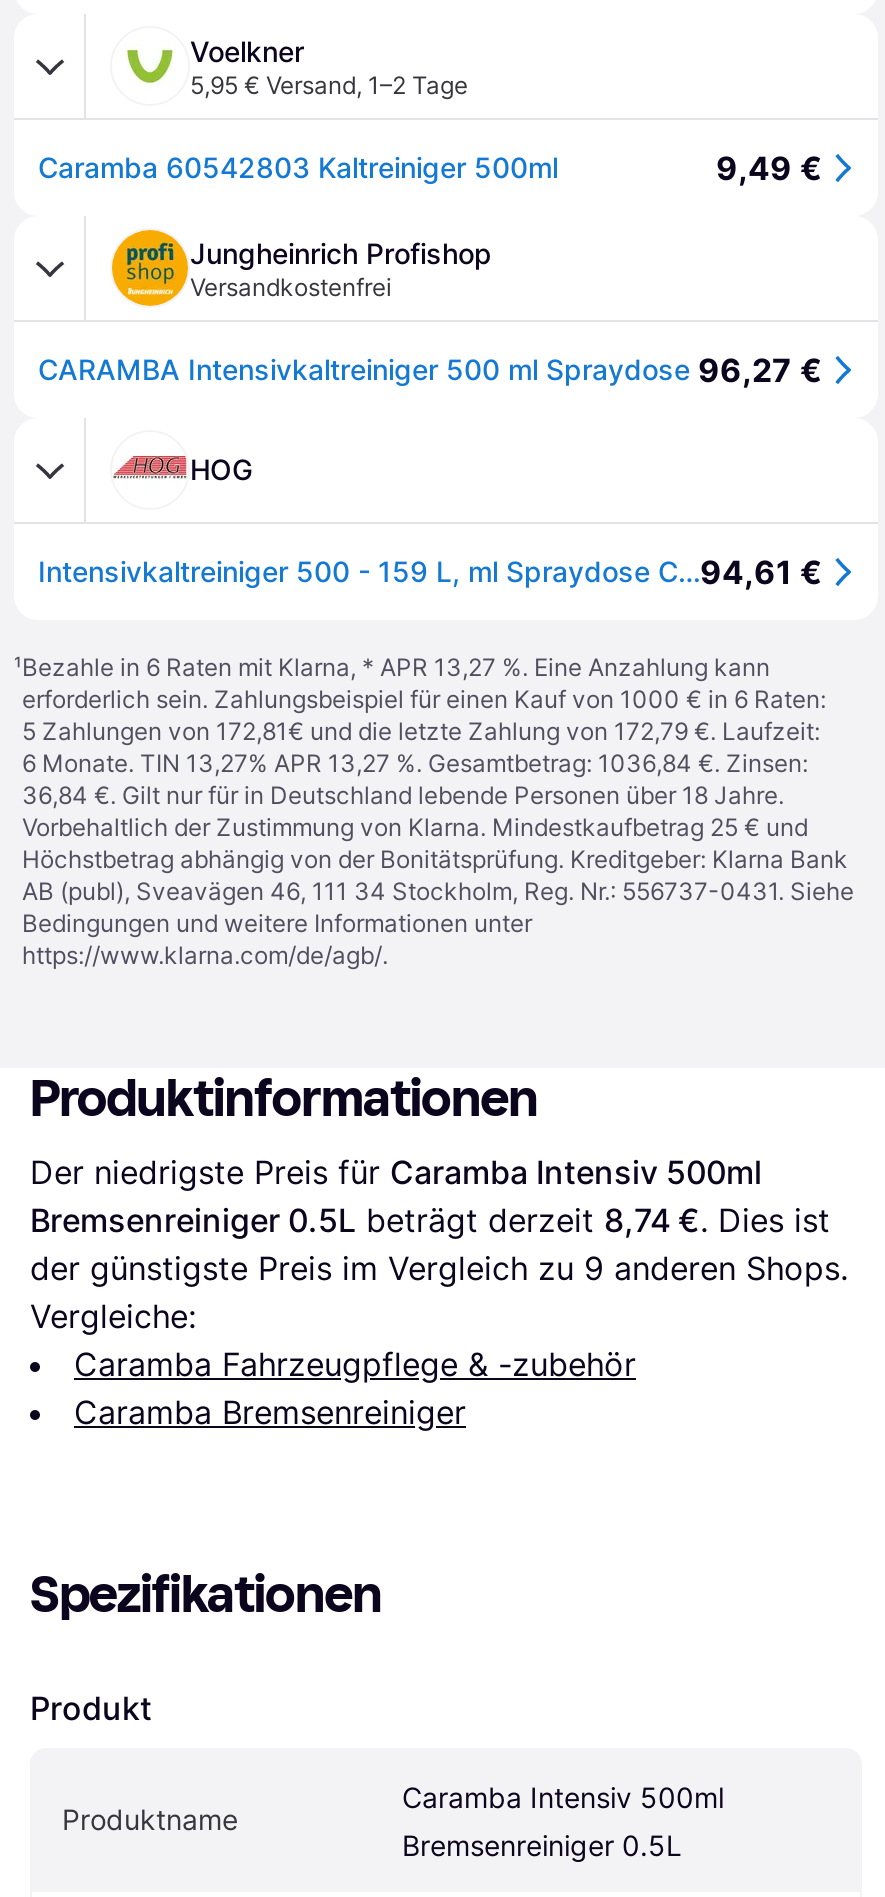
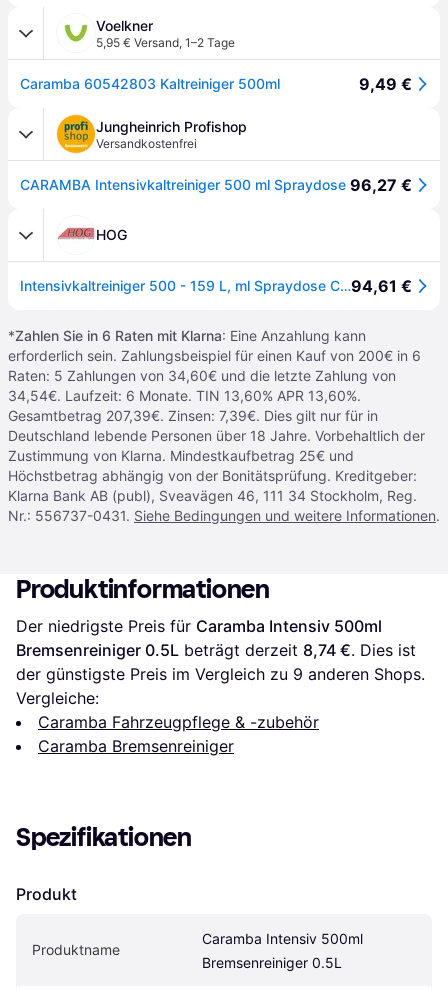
- ¹Bezahle in 6 Raten mit Klarna, * APR 13,27 %. Eine Anzahlung kann
- erforderlich sein. Zahlungsbeispiel für einen Kauf von 1000 € in 6 Raten:
- 5 Zahlungen von 172,81€ und die letzte Zahlung von 172,79 €. Laufzeit:
- 6 Monate. TIN 13,27% APR 13,27 %. Gesamtbetrag: 1036,84 €. Zinsen:
- 36,84 €. Gilt nur für in Deutschland lebende Personen über 18 Jahre.
- Vorbehaltlich der Zustimmung von Klarna. Mindestkaufbetrag 25 € und
- Höchstbetrag abhängig von der Bonitätsprüfung. Kreditgeber: Klarna Bank
- AB (publ), Sveavägen 46, 111 34 Stockholm, Reg. Nr.: 556737-0431. Siehe
- Bedingungen und weitere Informationen unter
- https://www.klarna.com/de/agb/.
+ *Zahlen Sie in 6 Raten mit Klarna: Eine Anzahlung kann
+ erforderlich sein. Zahlungsbeispiel für einen Kauf von 200€ in 6
+ Raten: 5 Zahlungen von 34,60€ und die letzte Zahlung von
+ 34,54€. Laufzeit: 6 Monate. TIN 13,60% APR 13,60%.
+ Gesamtbetrag 207,39€. Zinsen: 7,39€. Dies gilt nur für in
+ Deutschland lebende Personen über 18 Jahre. Vorbehaltlich der
+ Zustimmung von Klarna. Mindestkaufbetrag 25€ und
+ Höchstbetrag abhängig von der Bonitätsprüfung. Kreditgeber:
+ Klarna Bank AB (publ), Sveavägen 46, 111 34 Stockholm, Reg.
+ Nr.: 556737-0431. Siehe Bedingungen und weitere Informationen.
